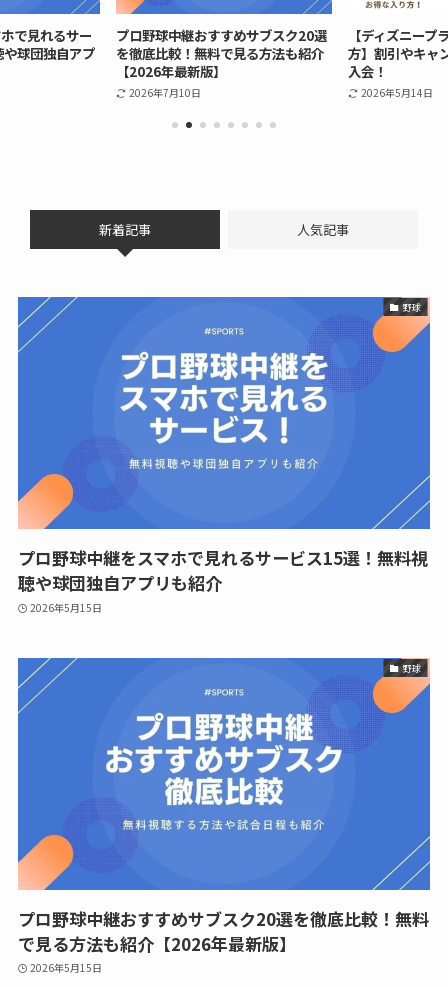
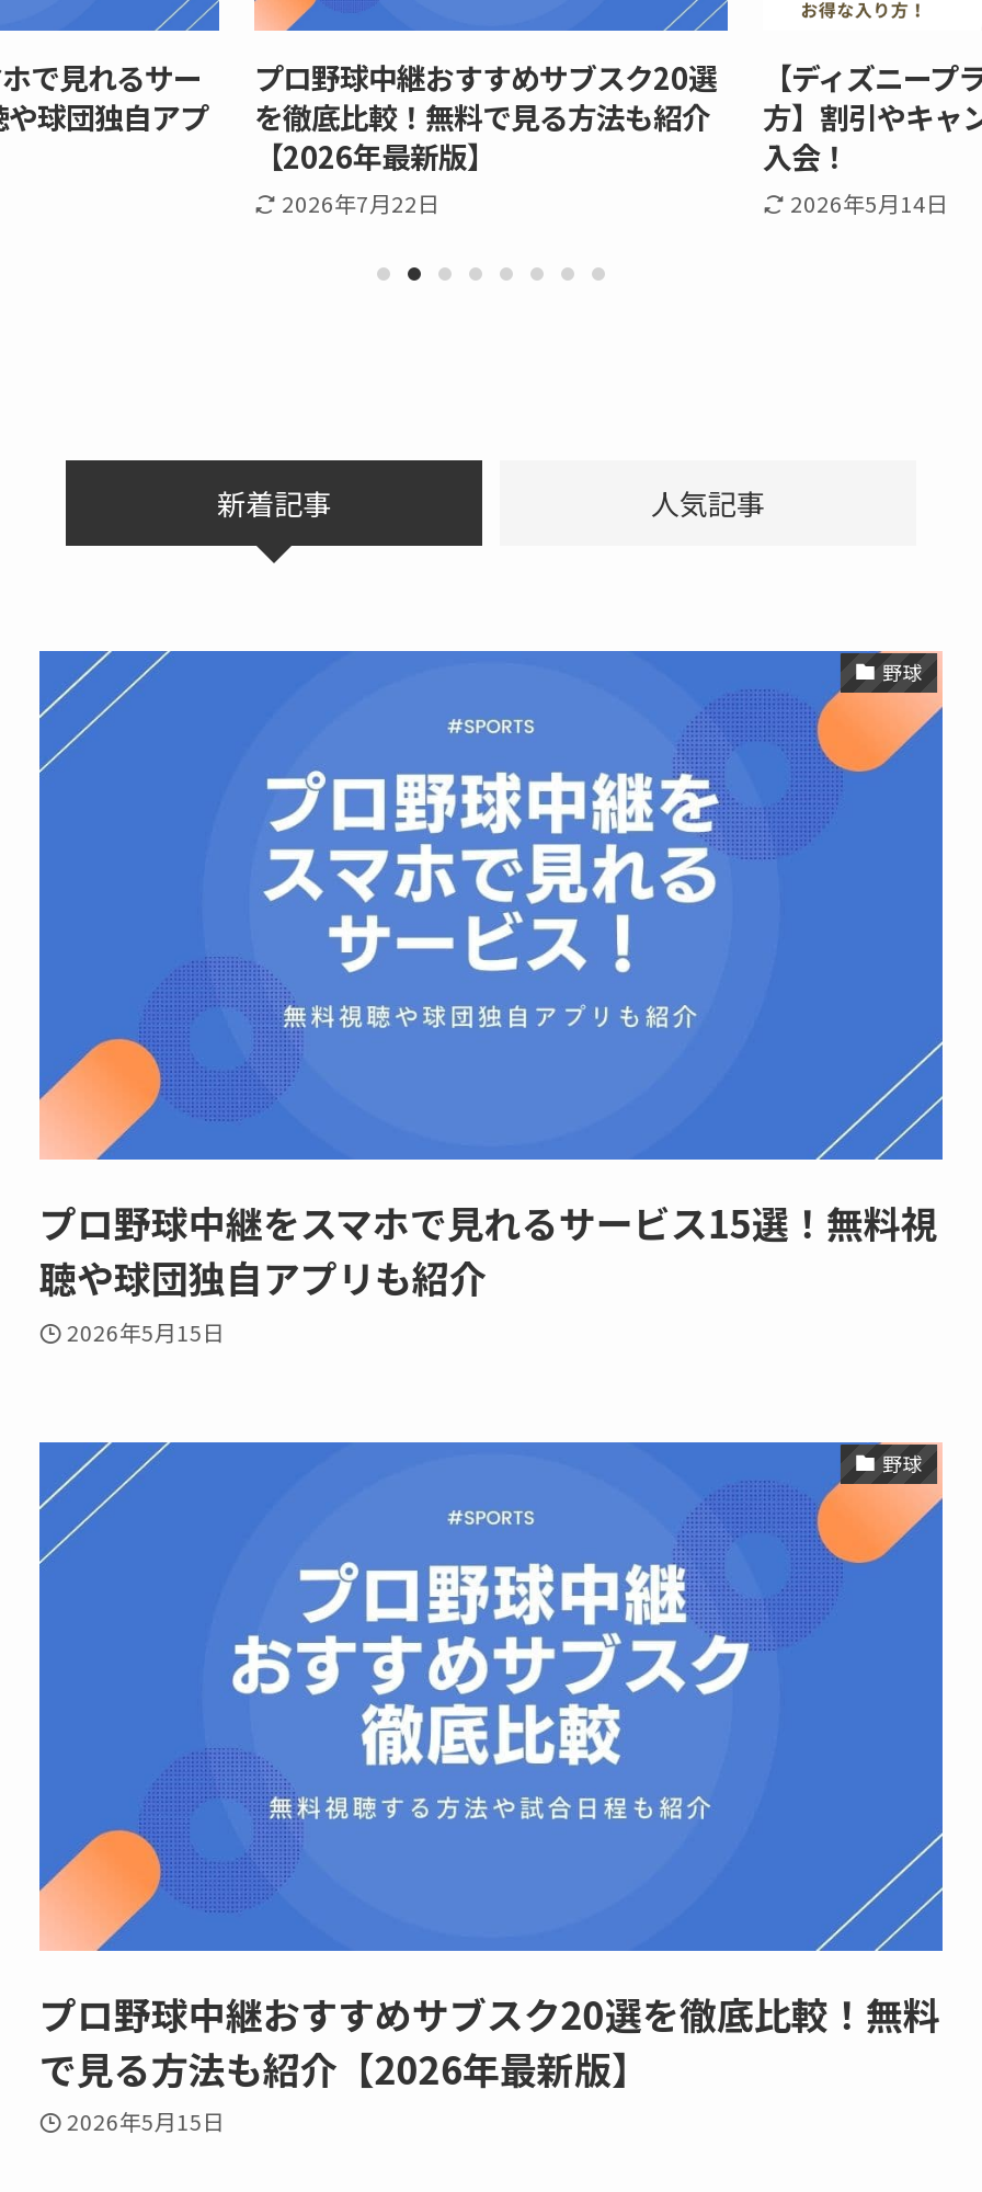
- 2026年7月10日
+ 2026年7月22日
